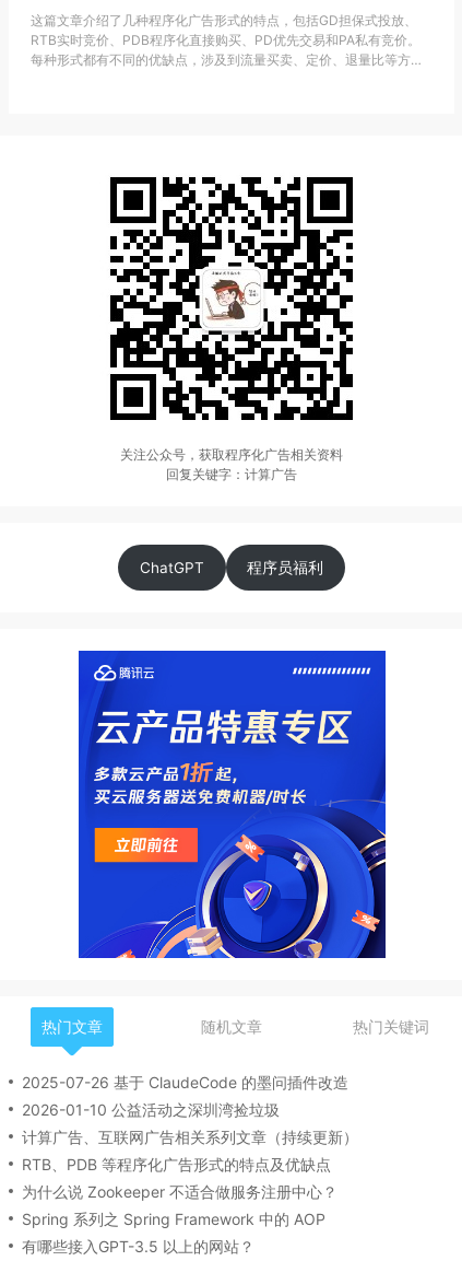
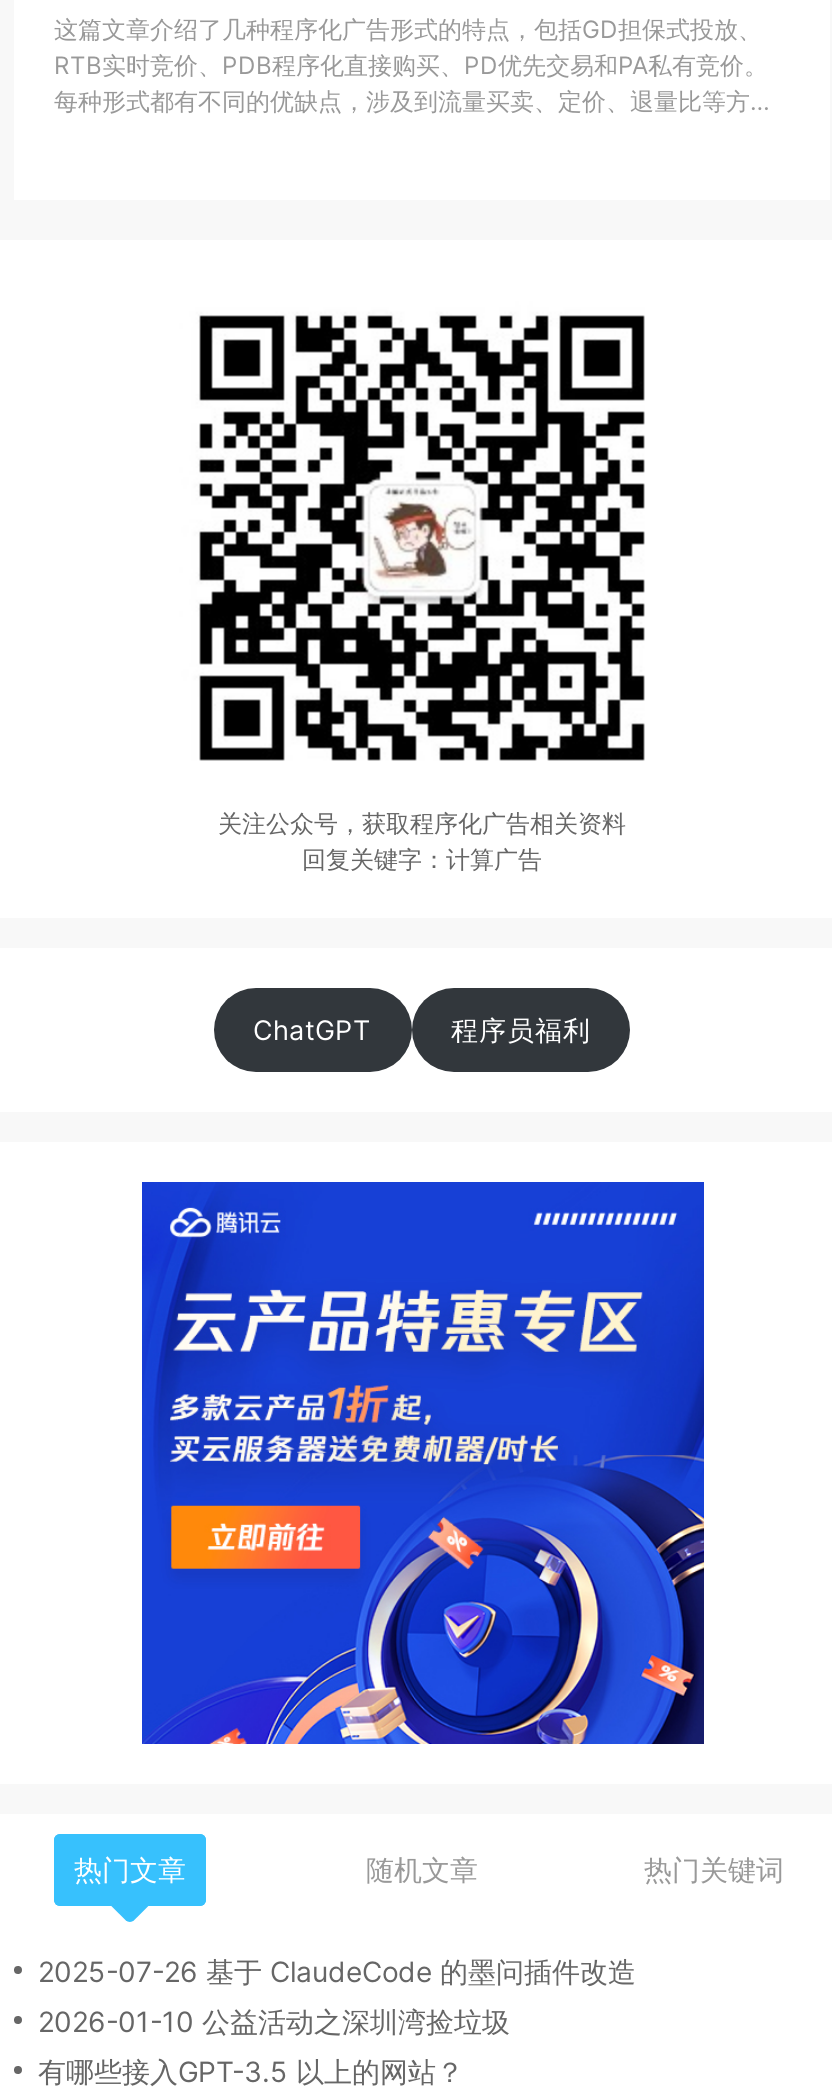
- 计算广告、互联网广告相关系列文章（持续更新）
- RTB、PDB 等程序化广告形式的特点及优缺点
- 为什么说 Zookeeper 不适合做服务注册中心？
- Spring 系列之 Spring Framework 中的 AOP
